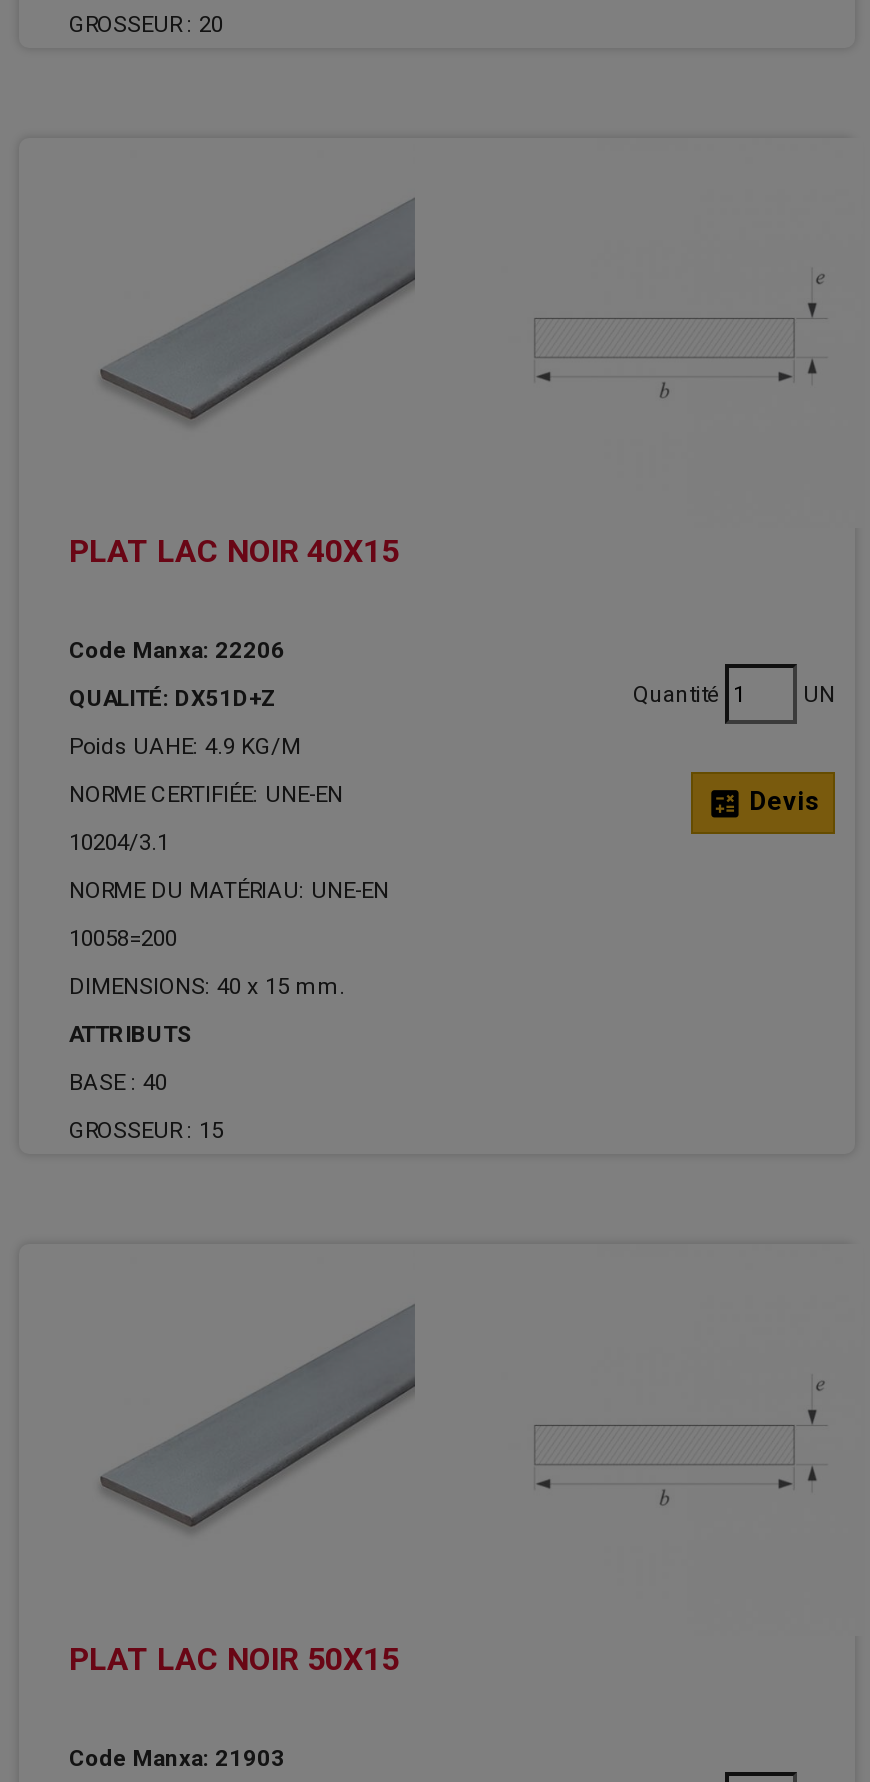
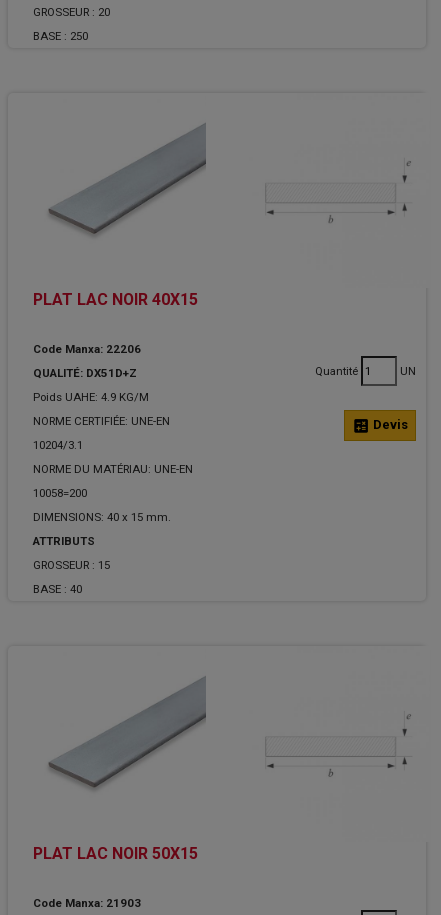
+ BASE : 250

- BASE : 40

+ BASE : 40
